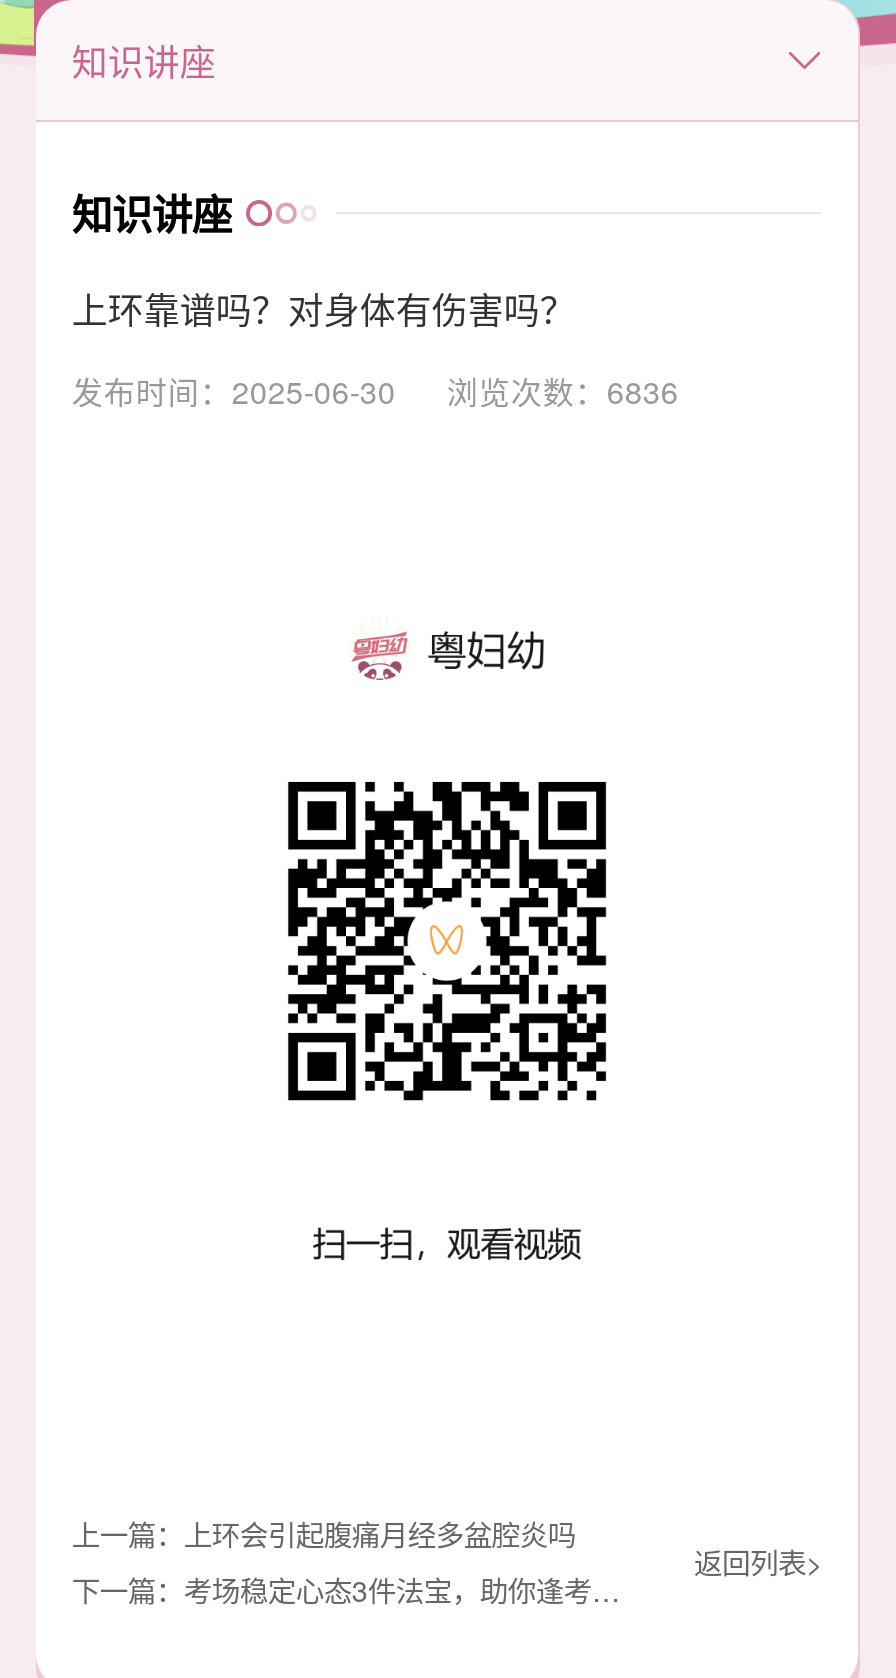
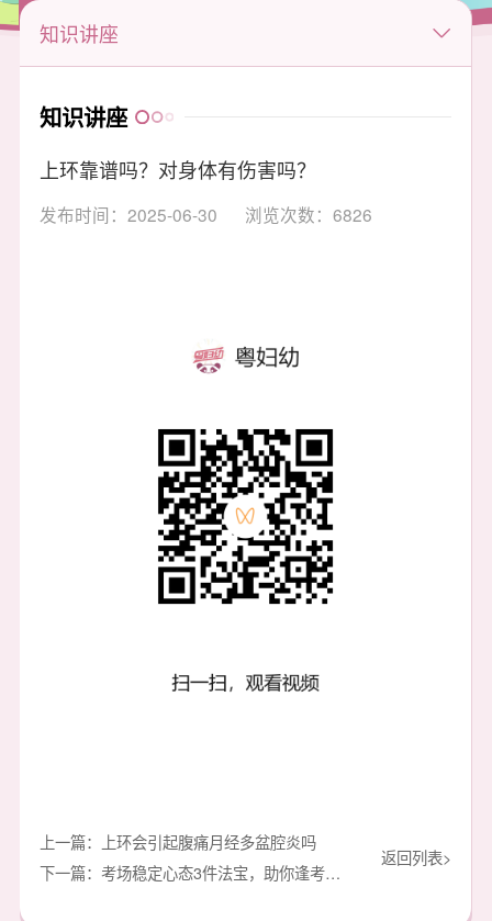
- 发布时间：2025-06-30 浏览次数：6836
+ 发布时间：2025-06-30 浏览次数：6826
